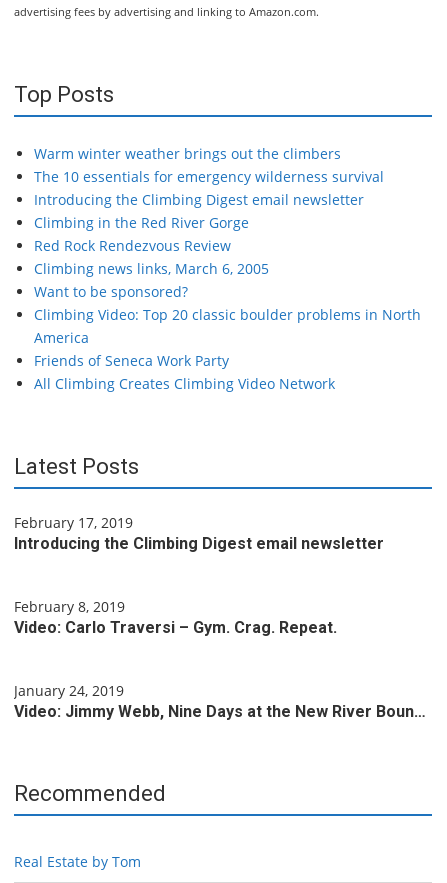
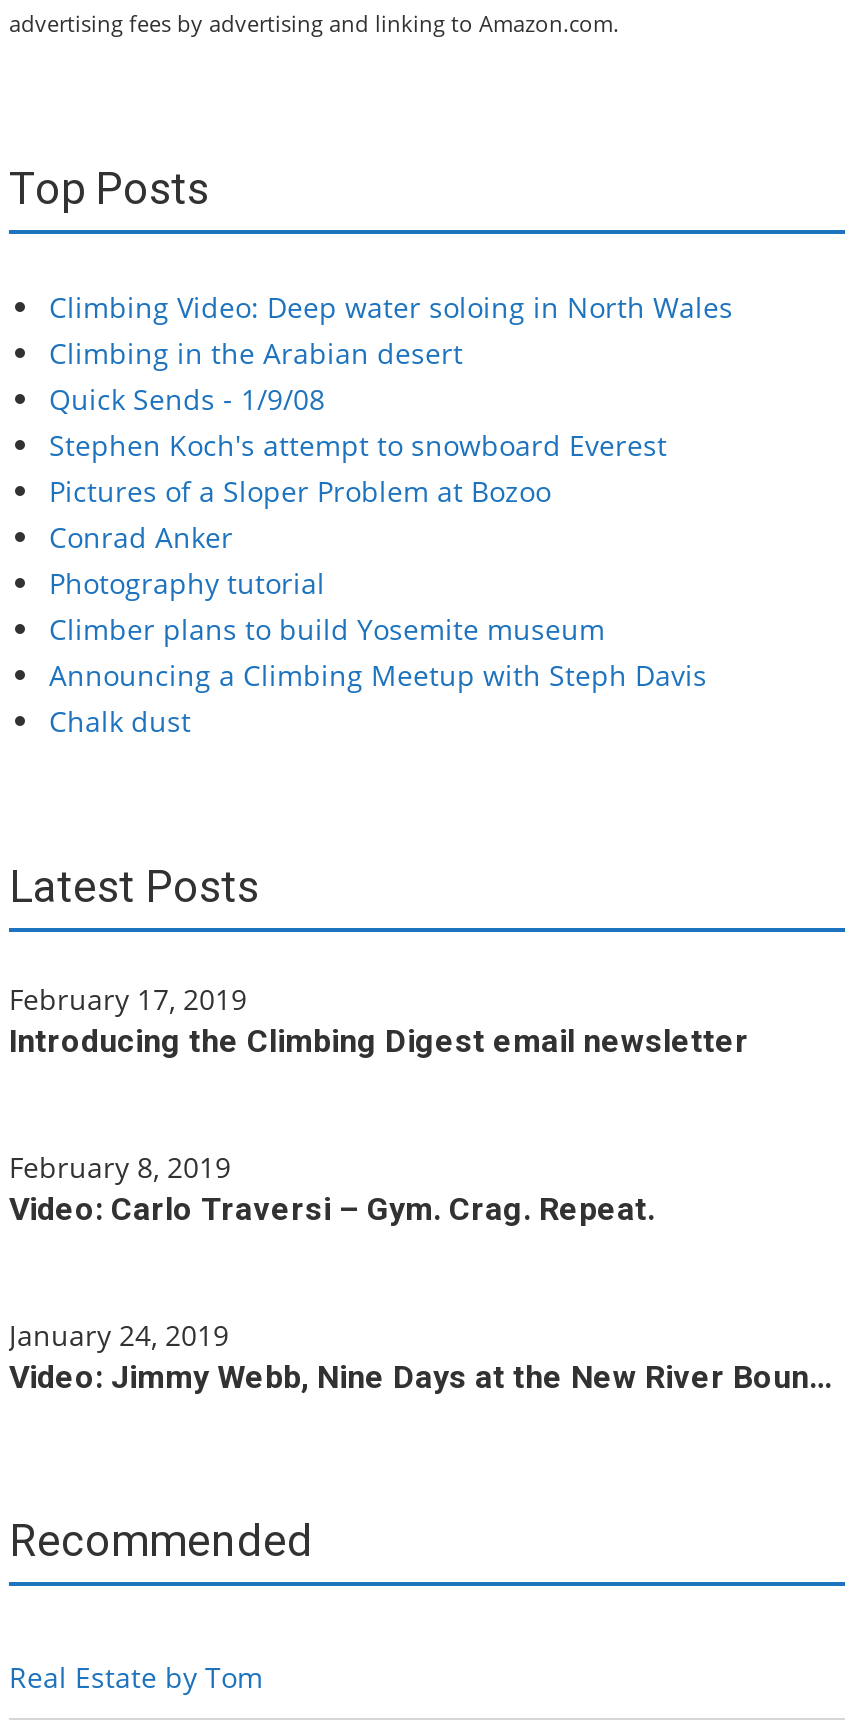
- Warm winter weather brings out the climbers
- The 10 essentials for emergency wilderness survival
- Introducing the Climbing Digest email newsletter
- Climbing in the Red River Gorge
- Red Rock Rendezvous Review
- Climbing news links, March 6, 2005
- Want to be sponsored?
- Climbing Video: Top 20 classic boulder problems in North
- America
- Friends of Seneca Work Party
- All Climbing Creates Climbing Video Network
+ Climbing Video: Deep water soloing in North Wales
+ Climbing in the Arabian desert
+ Quick Sends - 1/9/08
+ Stephen Koch's attempt to snowboard Everest
+ Pictures of a Sloper Problem at Bozoo
+ Conrad Anker
+ Photography tutorial
+ Climber plans to build Yosemite museum
+ Announcing a Climbing Meetup with Steph Davis
+ Chalk dust
